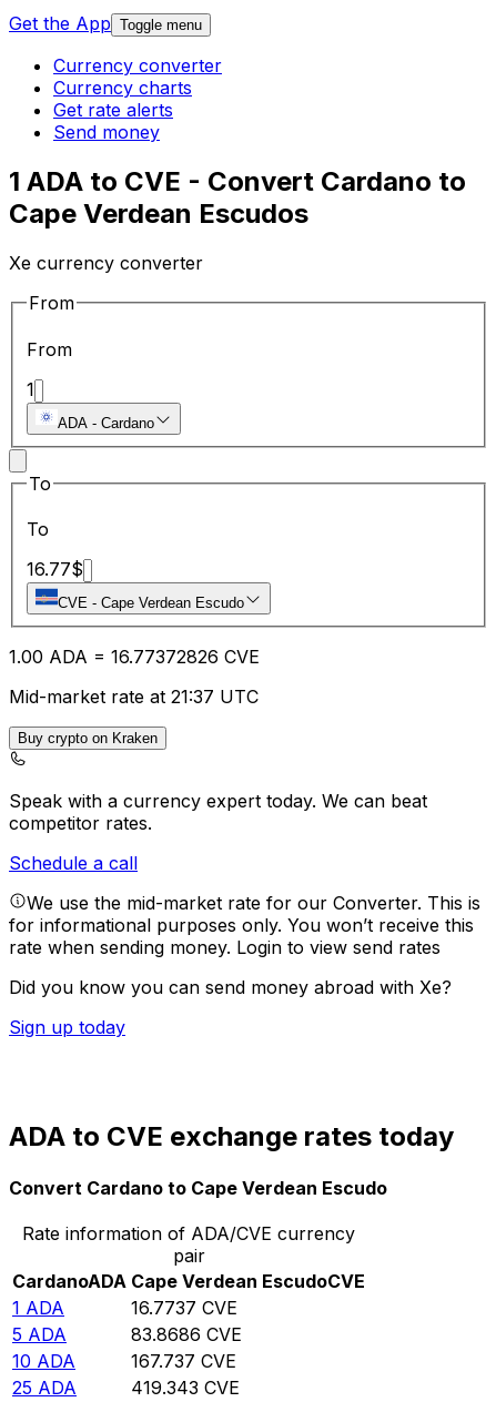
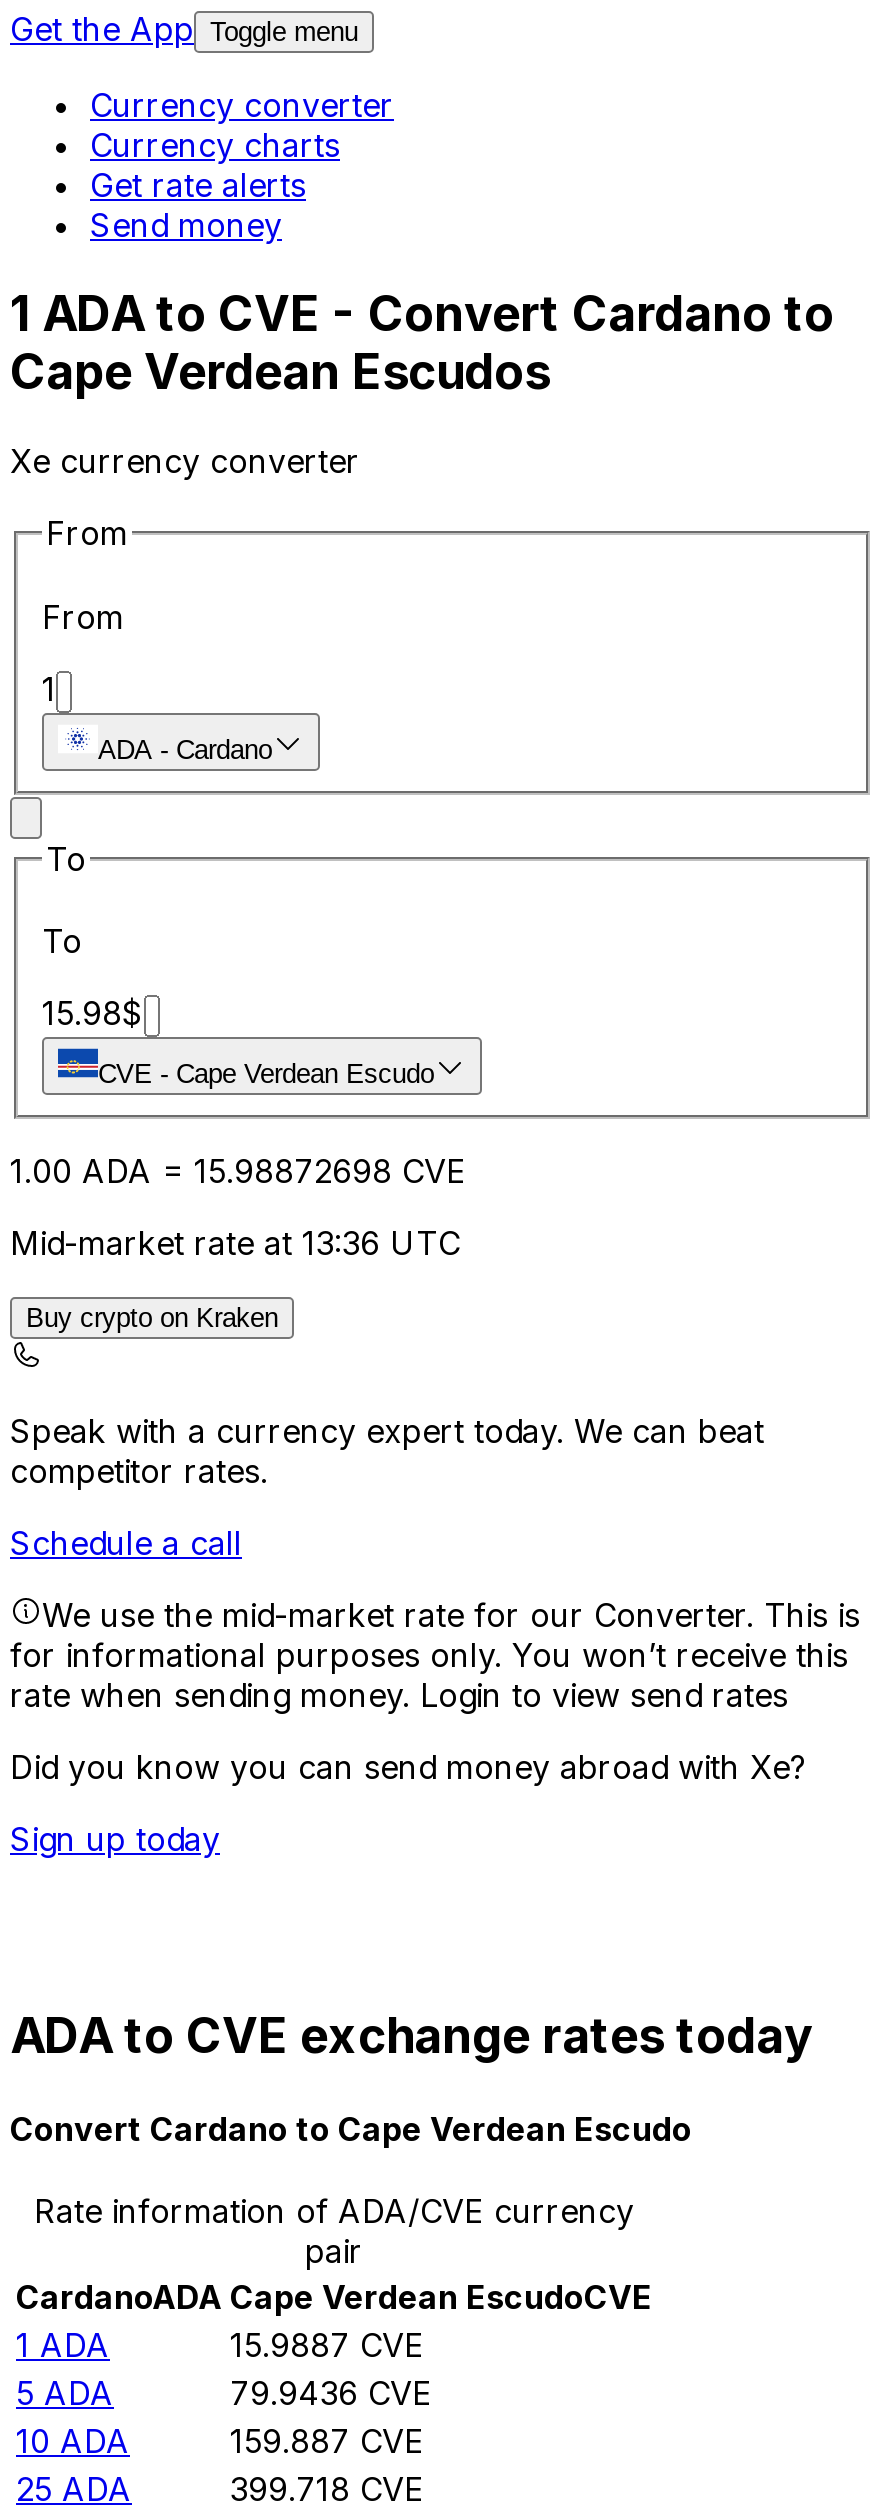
- 16.77$
+ 15.98$

- 1.00 ADA = 16.77372826 CVE
+ 1.00 ADA = 15.98872698 CVE

- Mid-market rate at 21:37 UTC
+ Mid-market rate at 13:36 UTC

- 16.7737 CVE
+ 15.9887 CVE

- 83.8686 CVE
+ 79.9436 CVE

- 167.737 CVE
+ 159.887 CVE

- 419.343 CVE
+ 399.718 CVE
